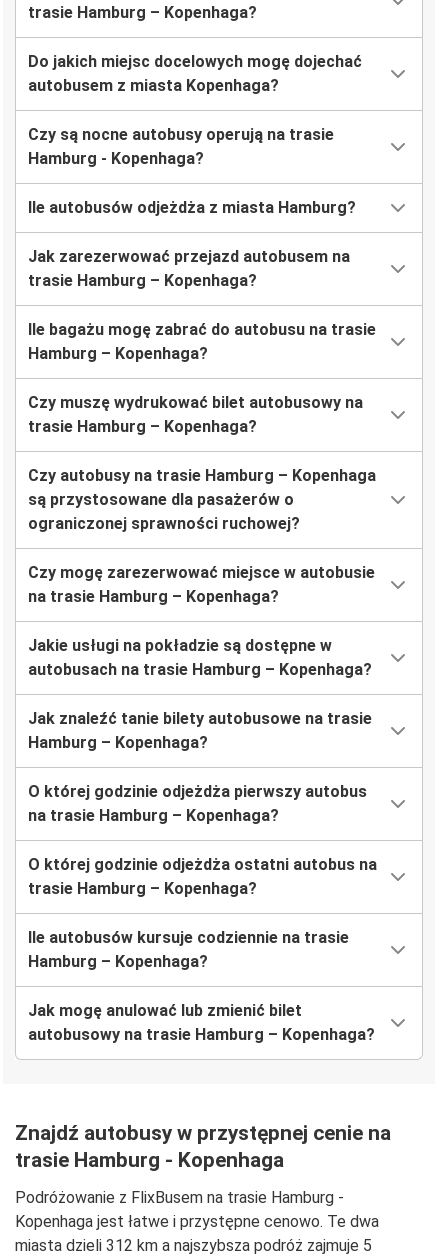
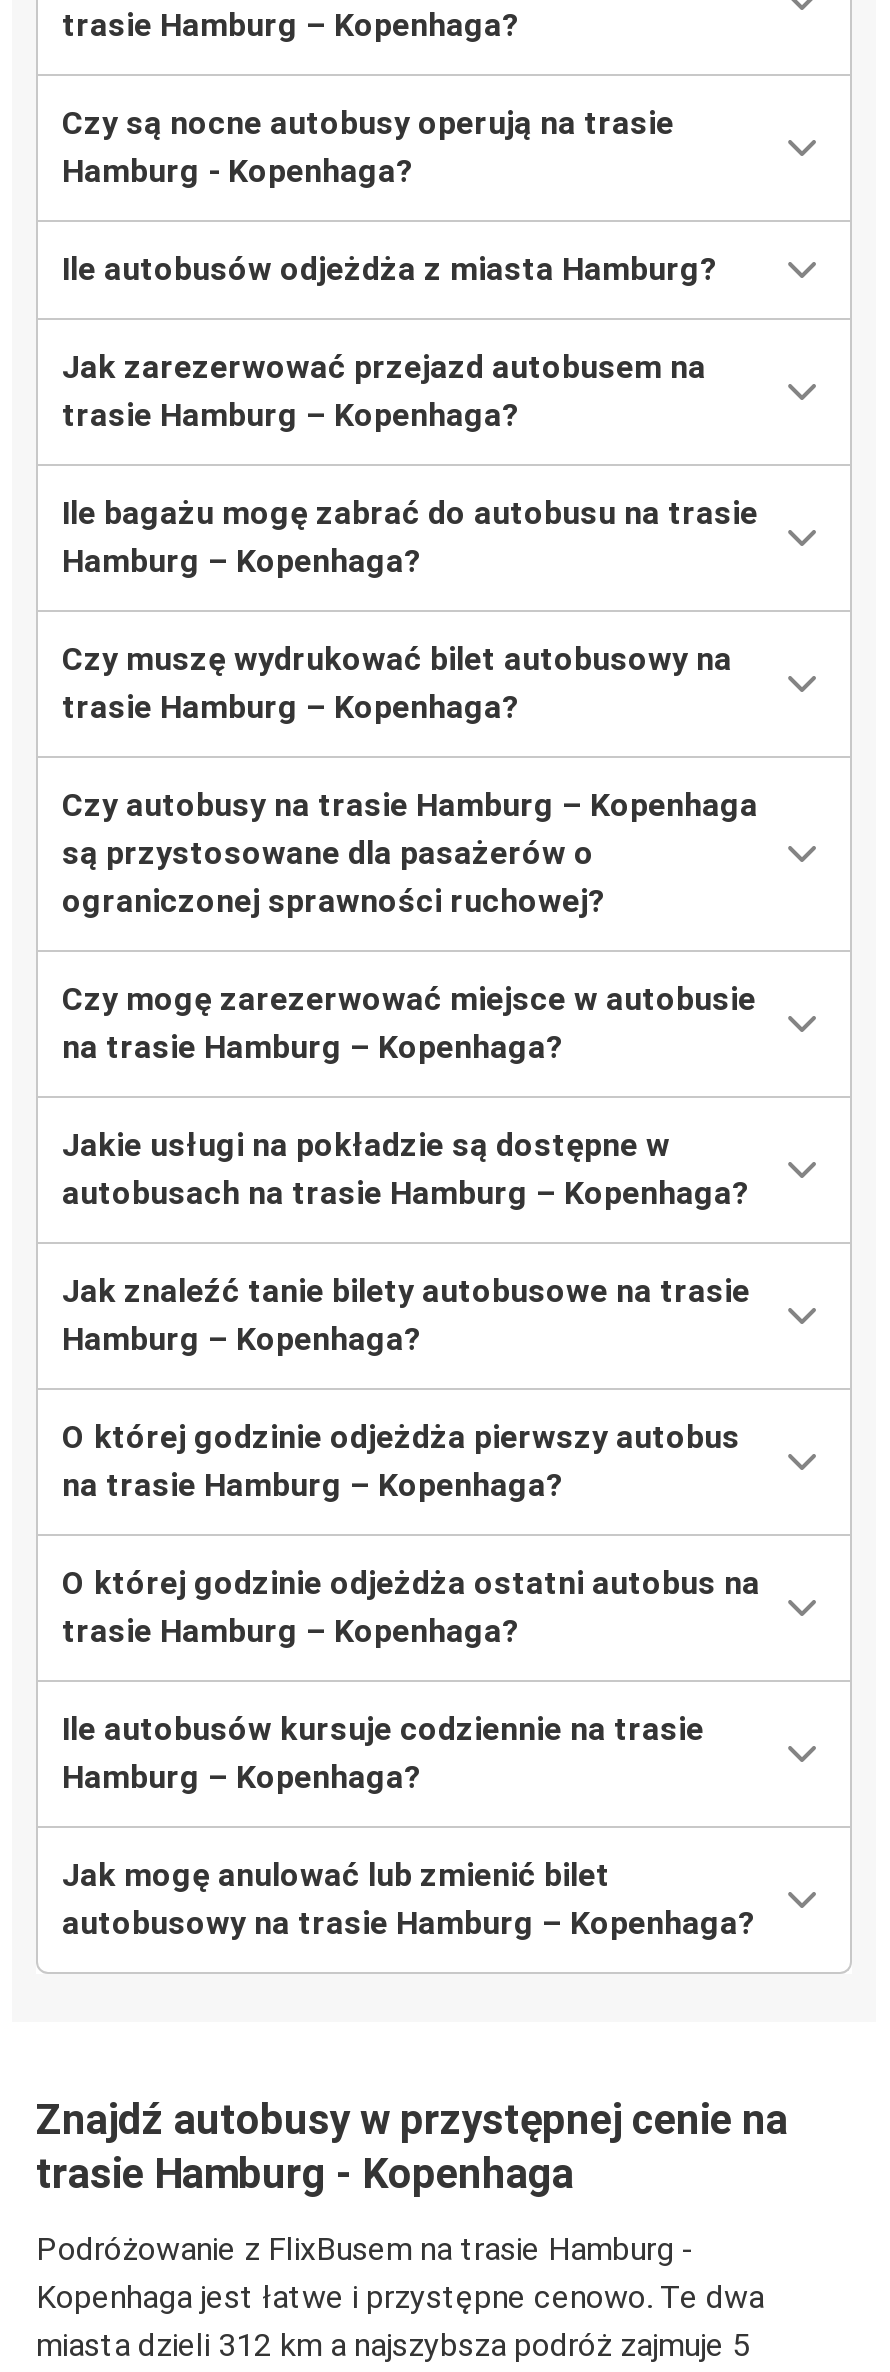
- Do jakich miejsc docelowych mogę dojechać
- autobusem z miasta Kopenhaga?
